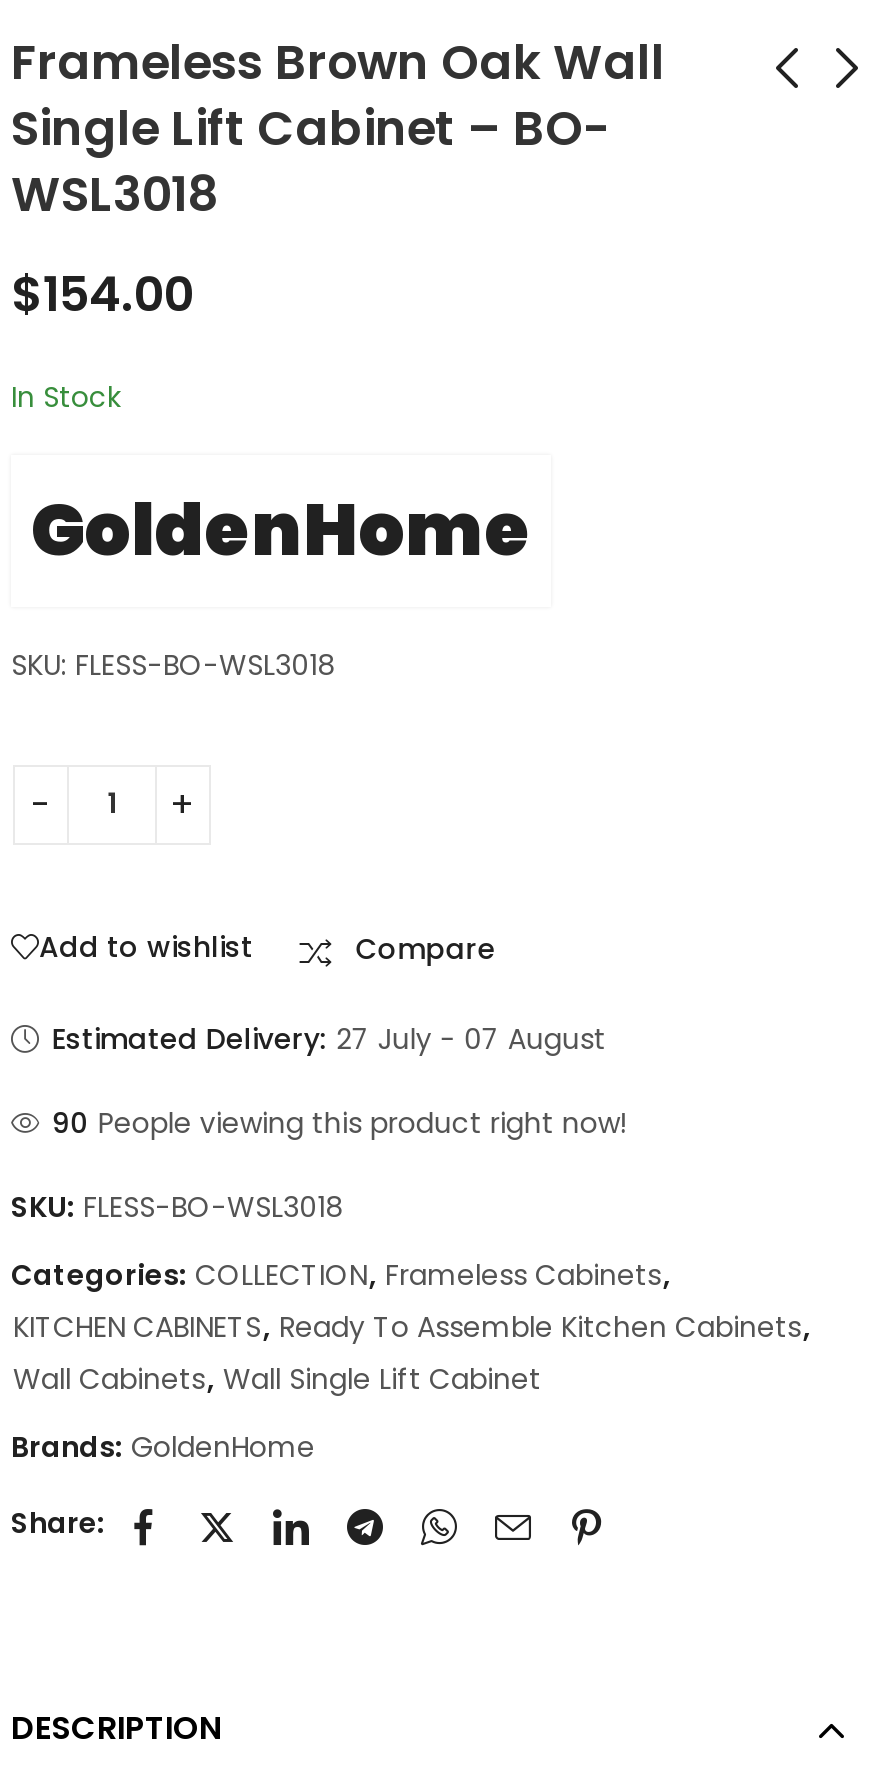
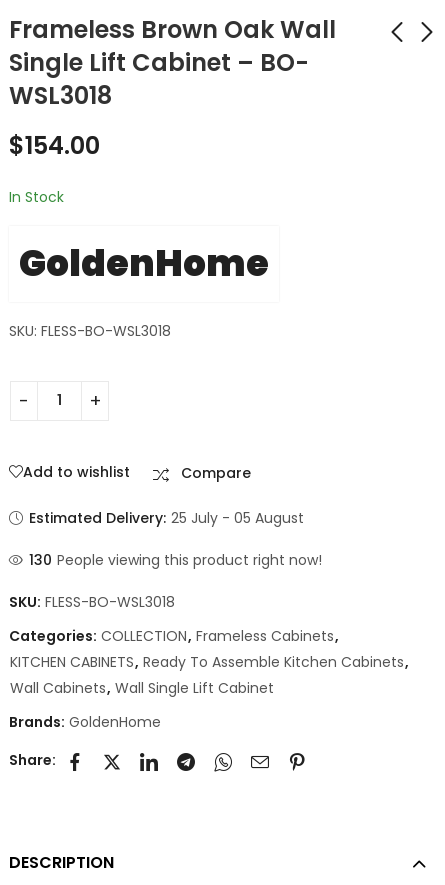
- Estimated Delivery: 27 July - 07 August
+ Estimated Delivery: 25 July - 05 August

- 90 People viewing this product right now!
+ 130 People viewing this product right now!
